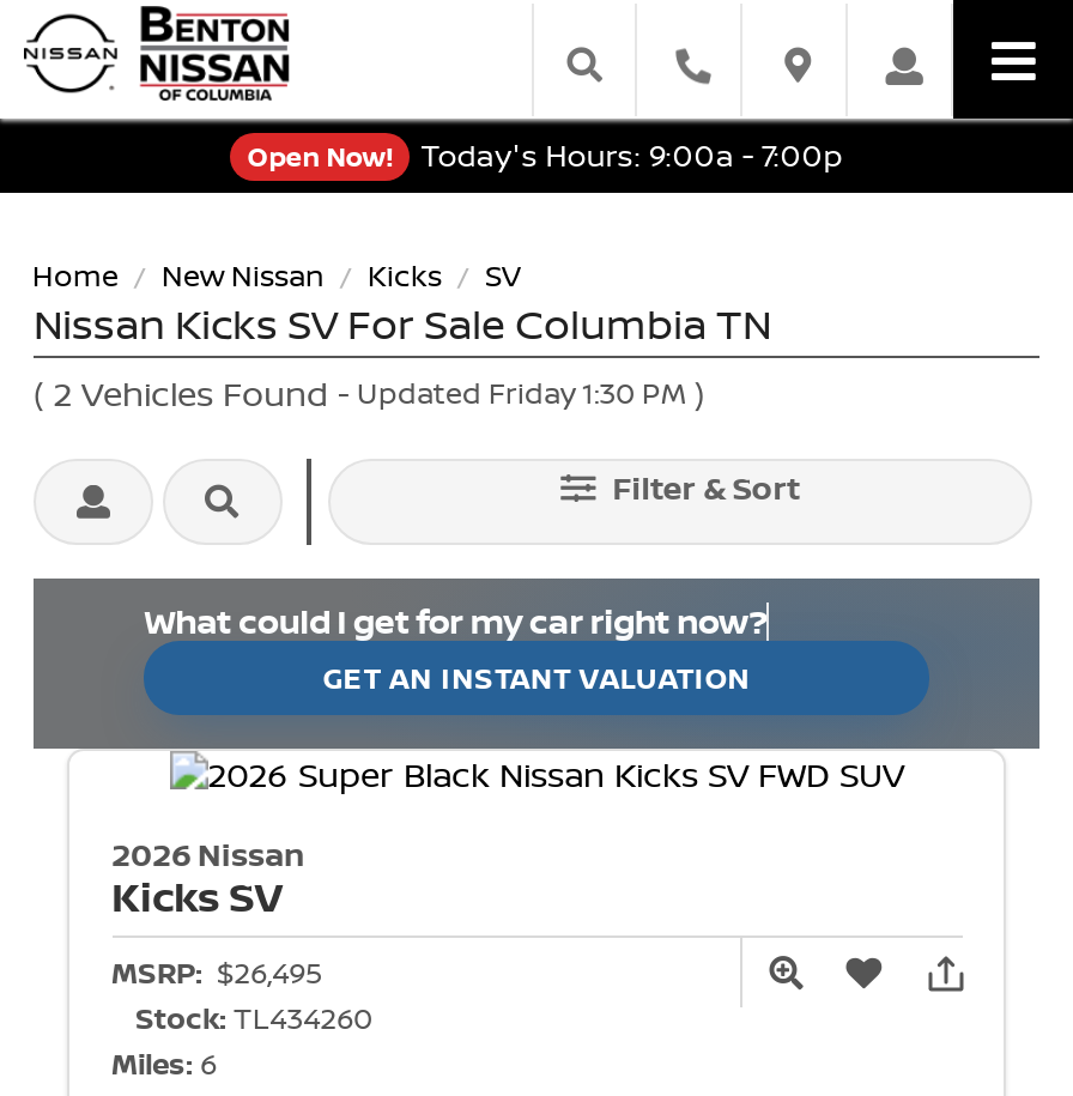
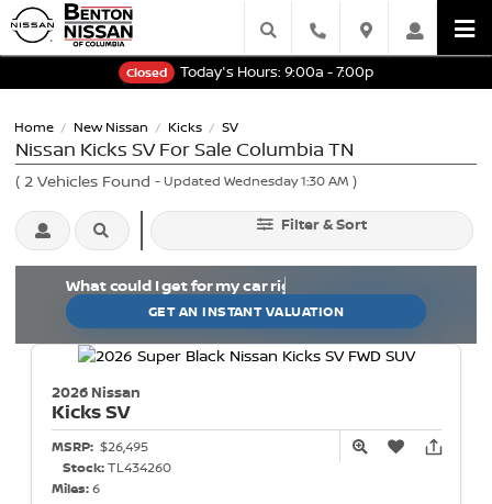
- Open Now!
+ Closed

- (2 Vehicles Found - Updated Friday 1:30 PM)
+ (2 Vehicles Found - Updated Wednesday 1:30 AM)
